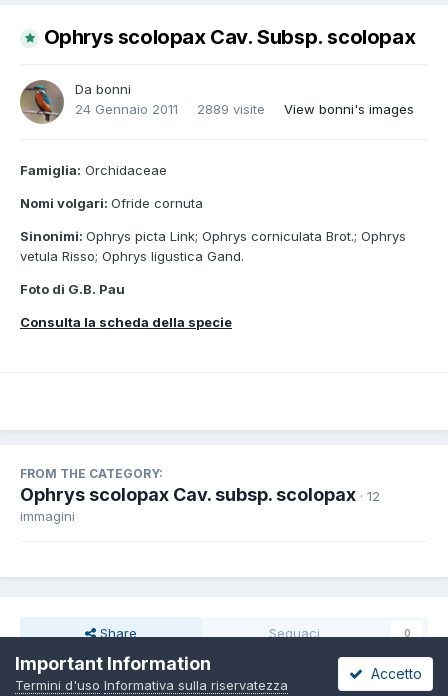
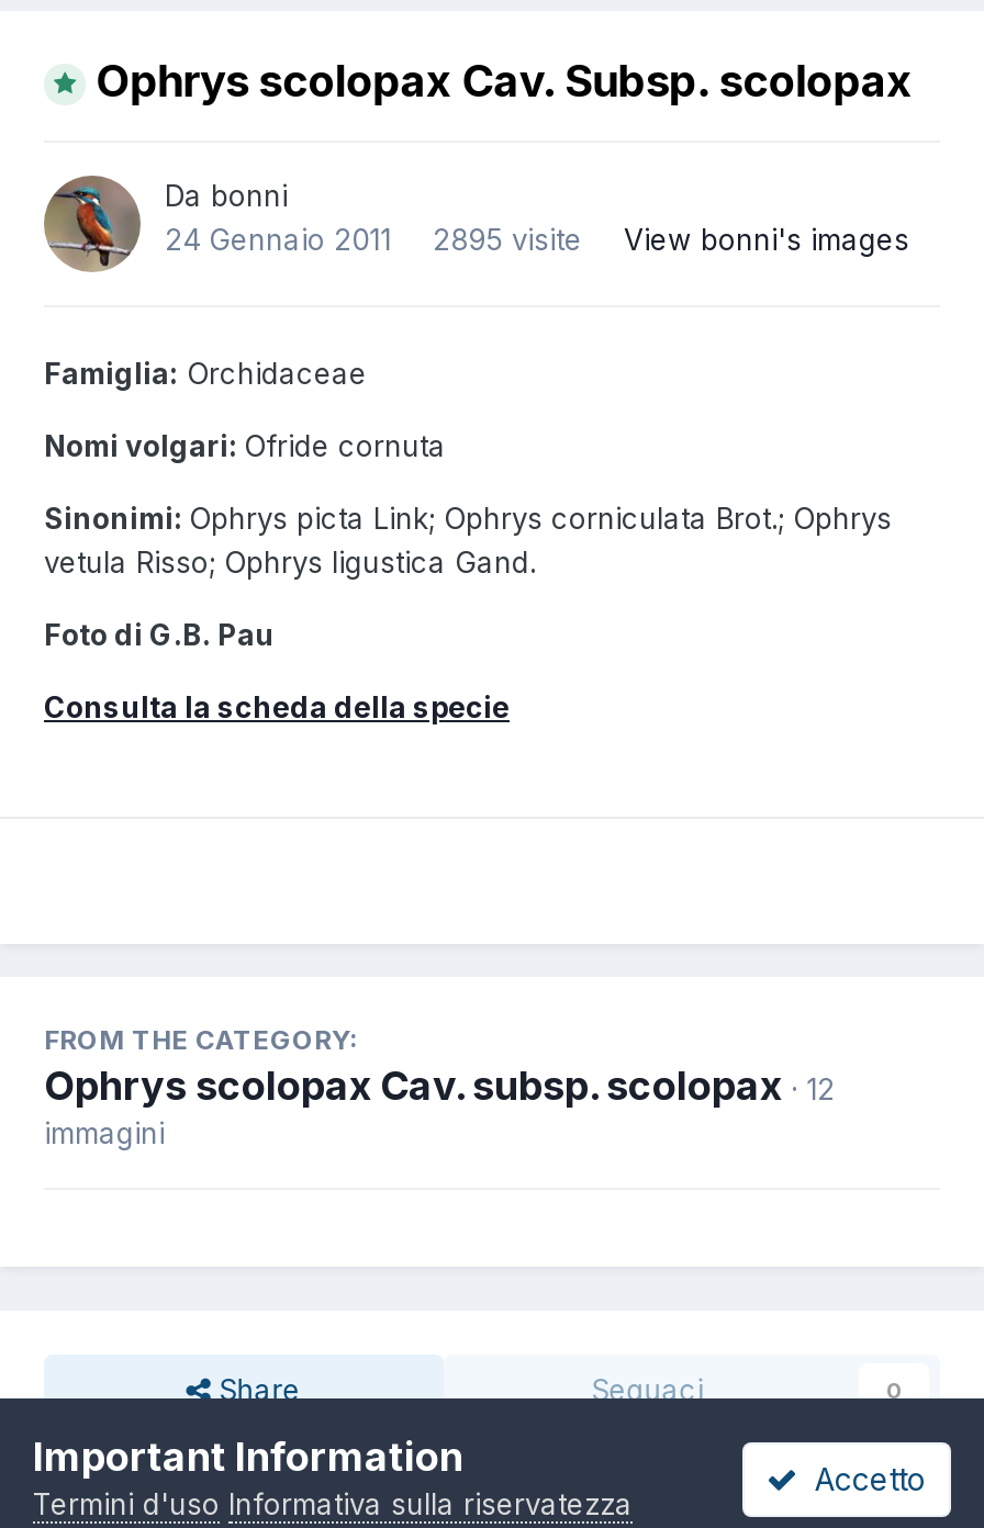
- 24 Gennaio 2011 2889 visite View bonni's images
+ 24 Gennaio 2011 2895 visite View bonni's images
